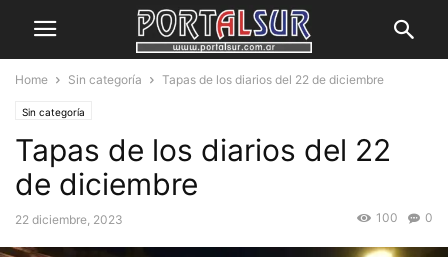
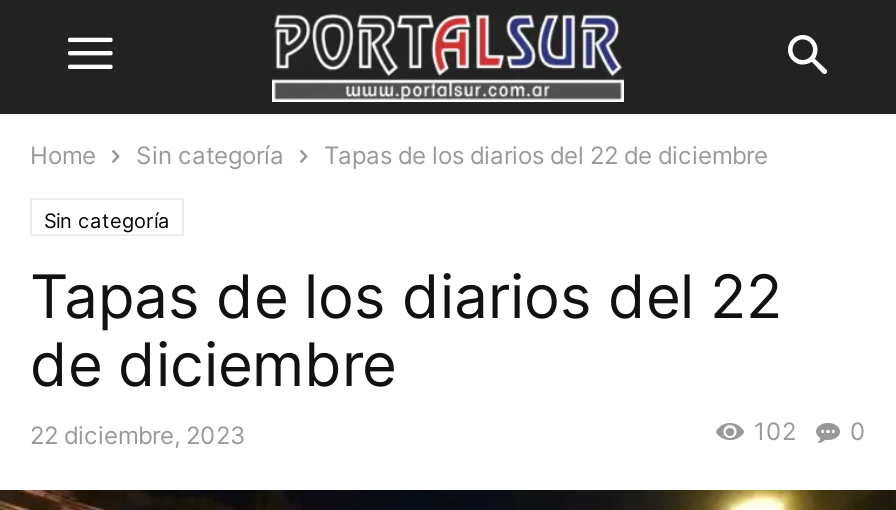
- 100 0
+ 102 0
